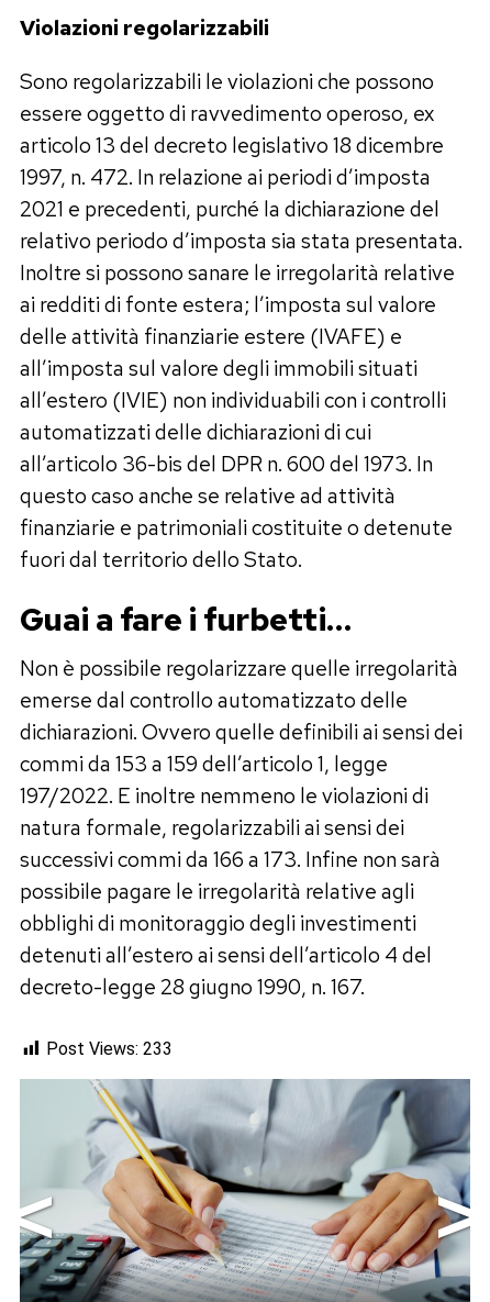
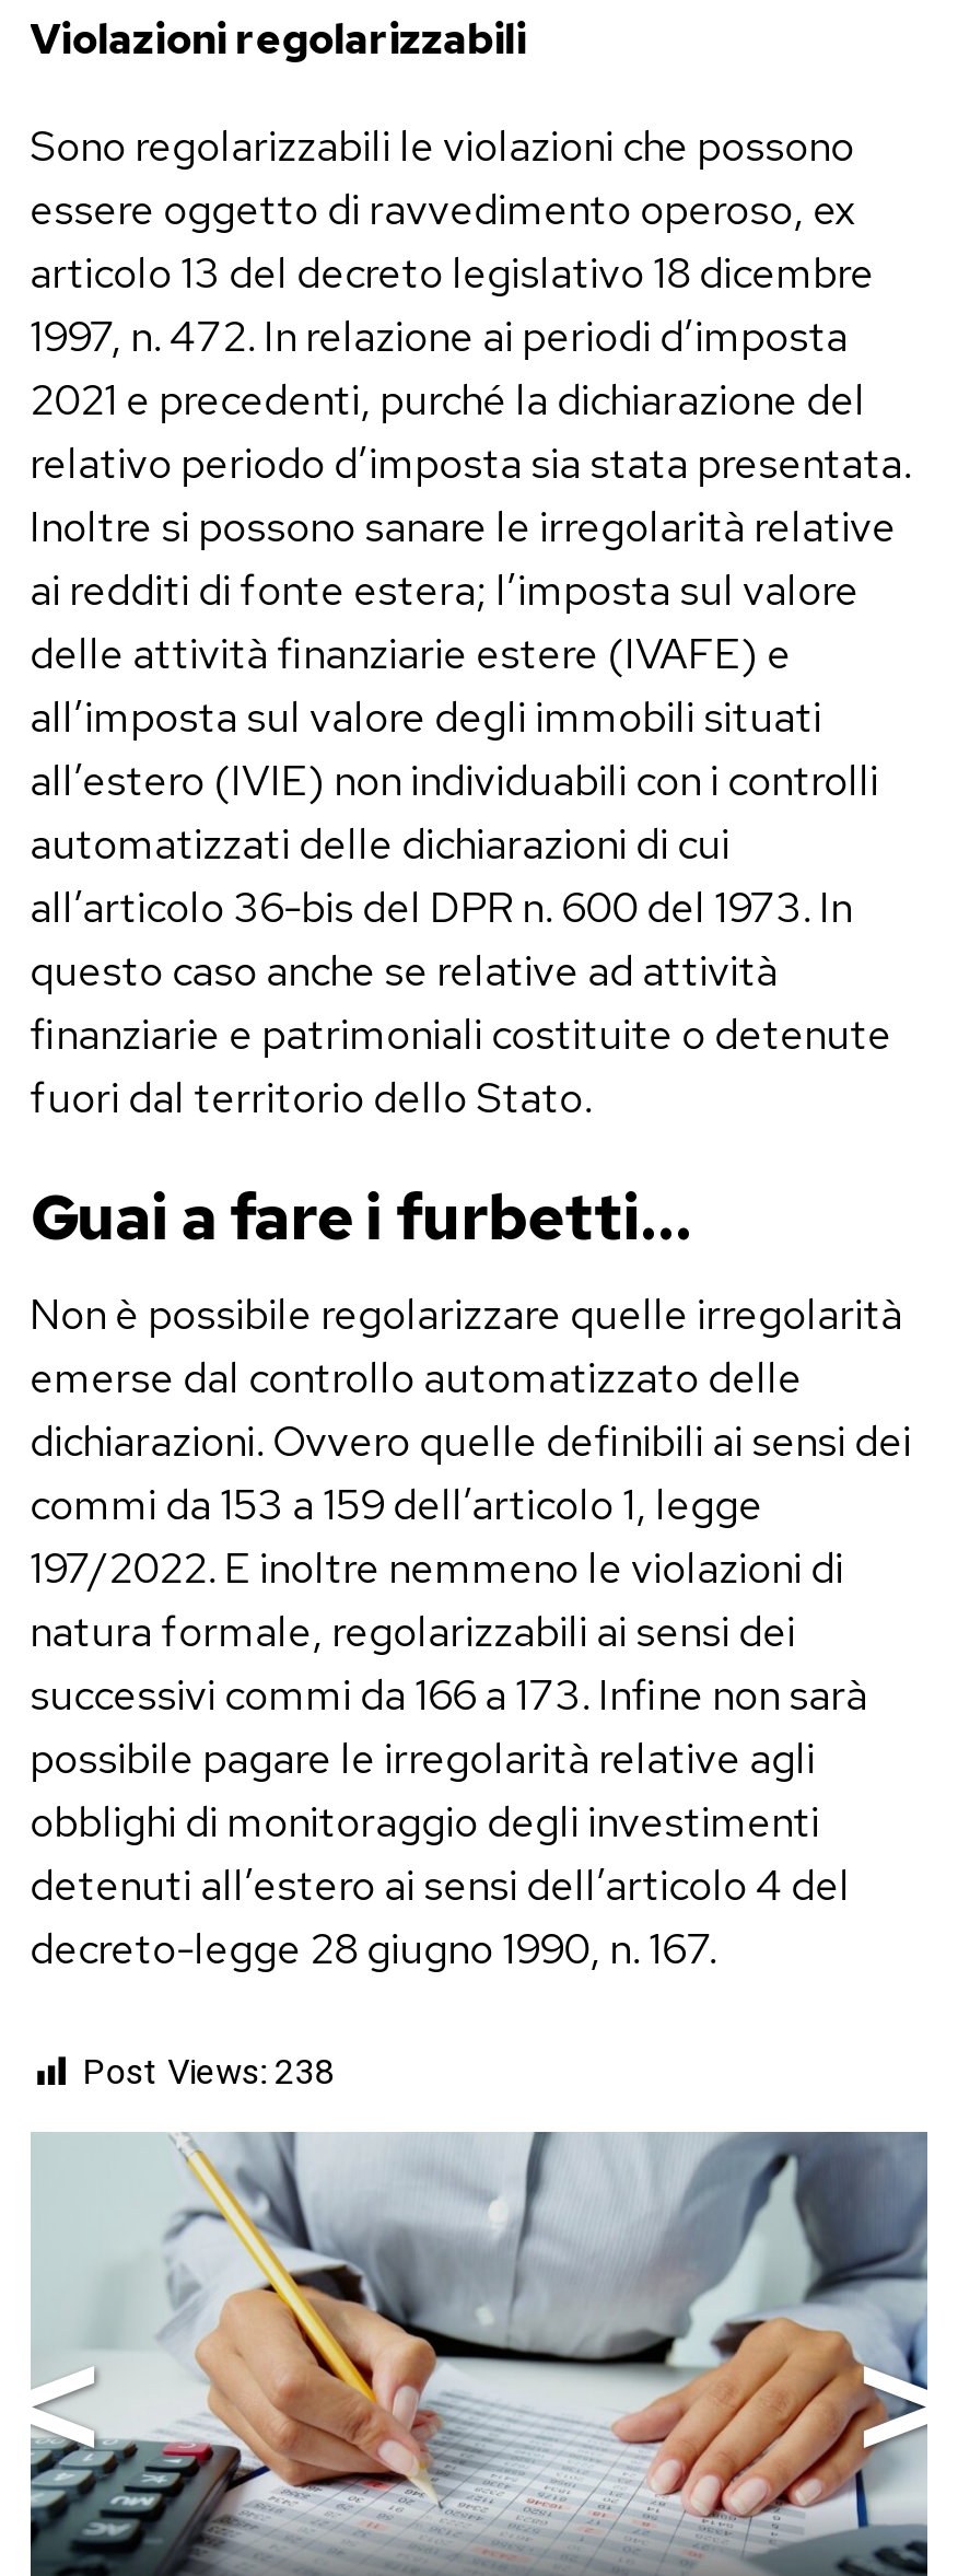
- Post Views: 233
+ Post Views: 238
